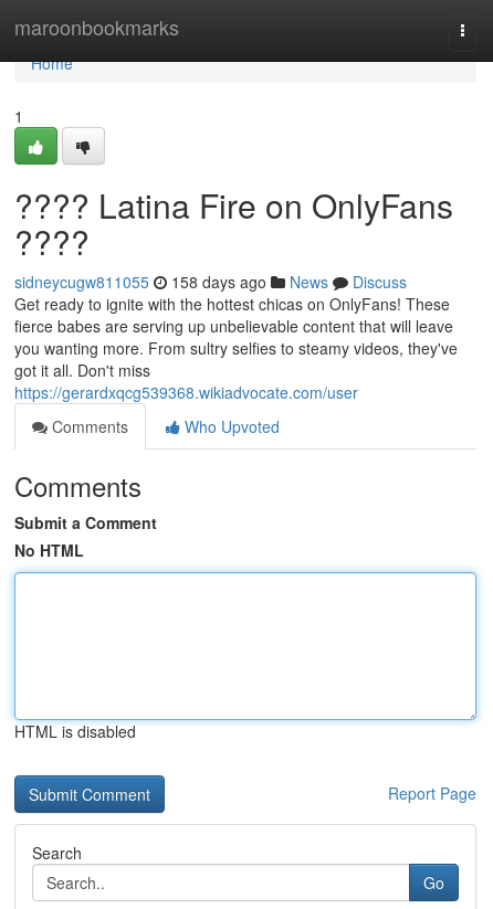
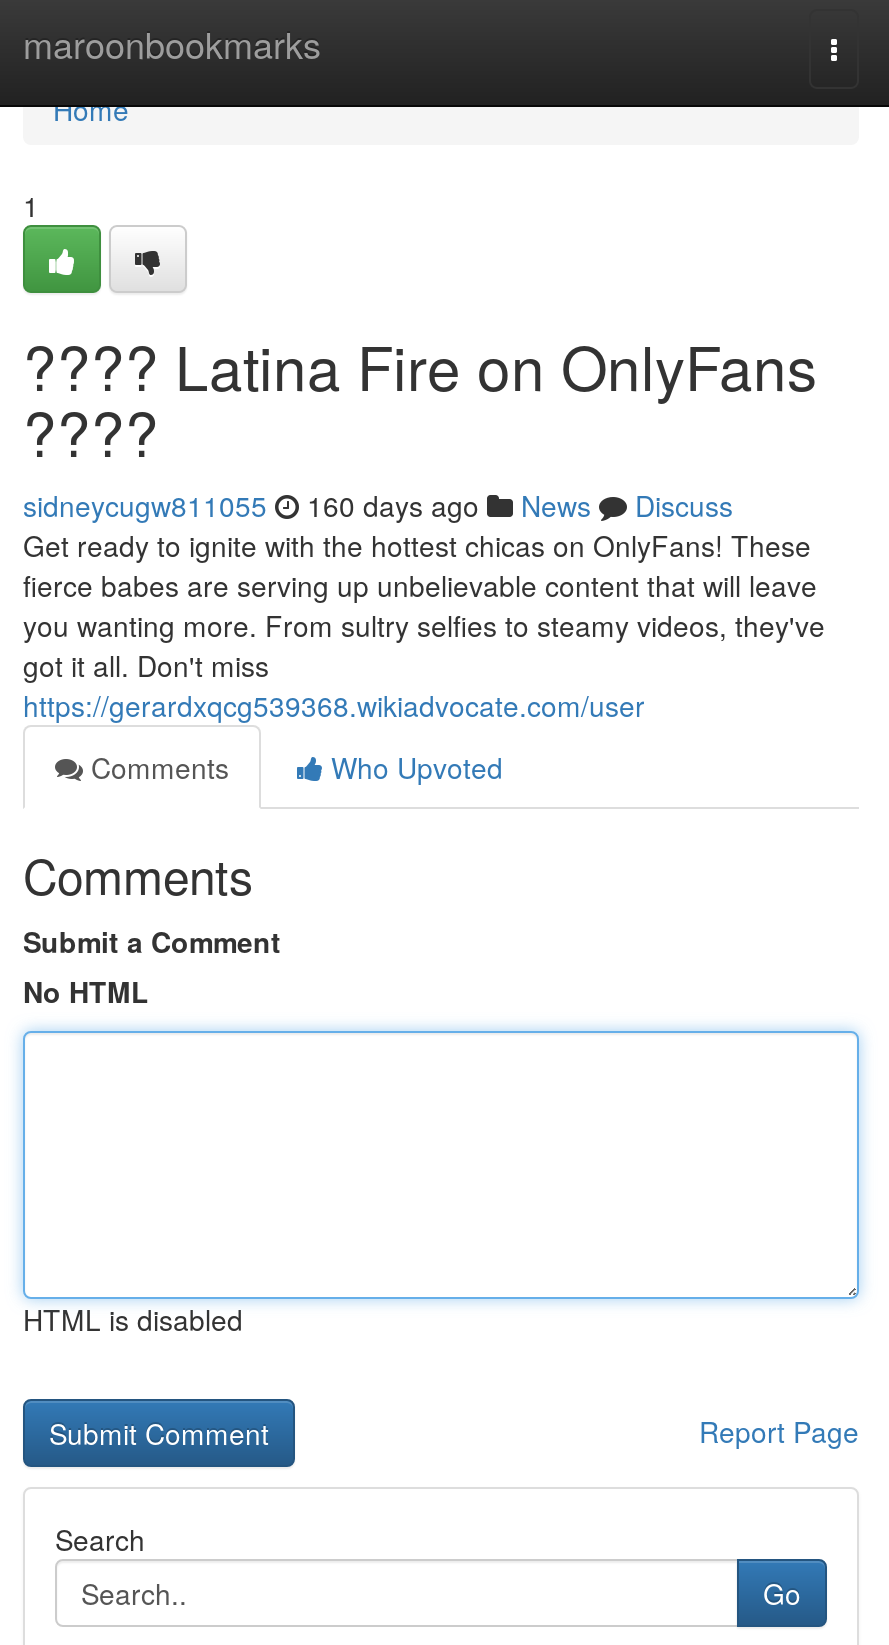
- sidneycugw811055 158 days ago News Discuss
+ sidneycugw811055 160 days ago News Discuss
